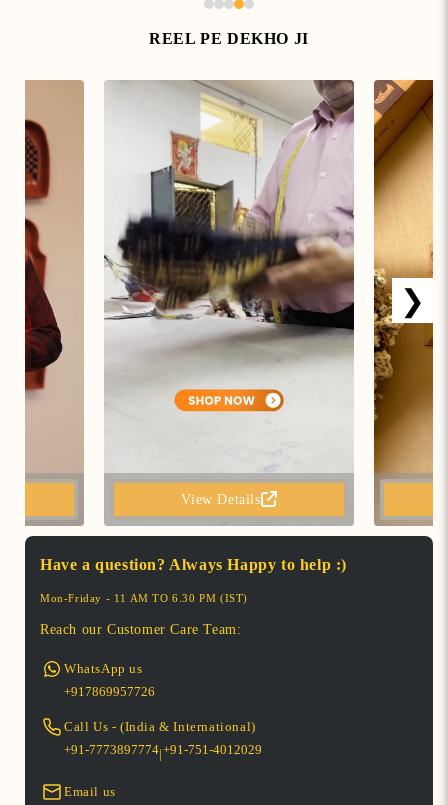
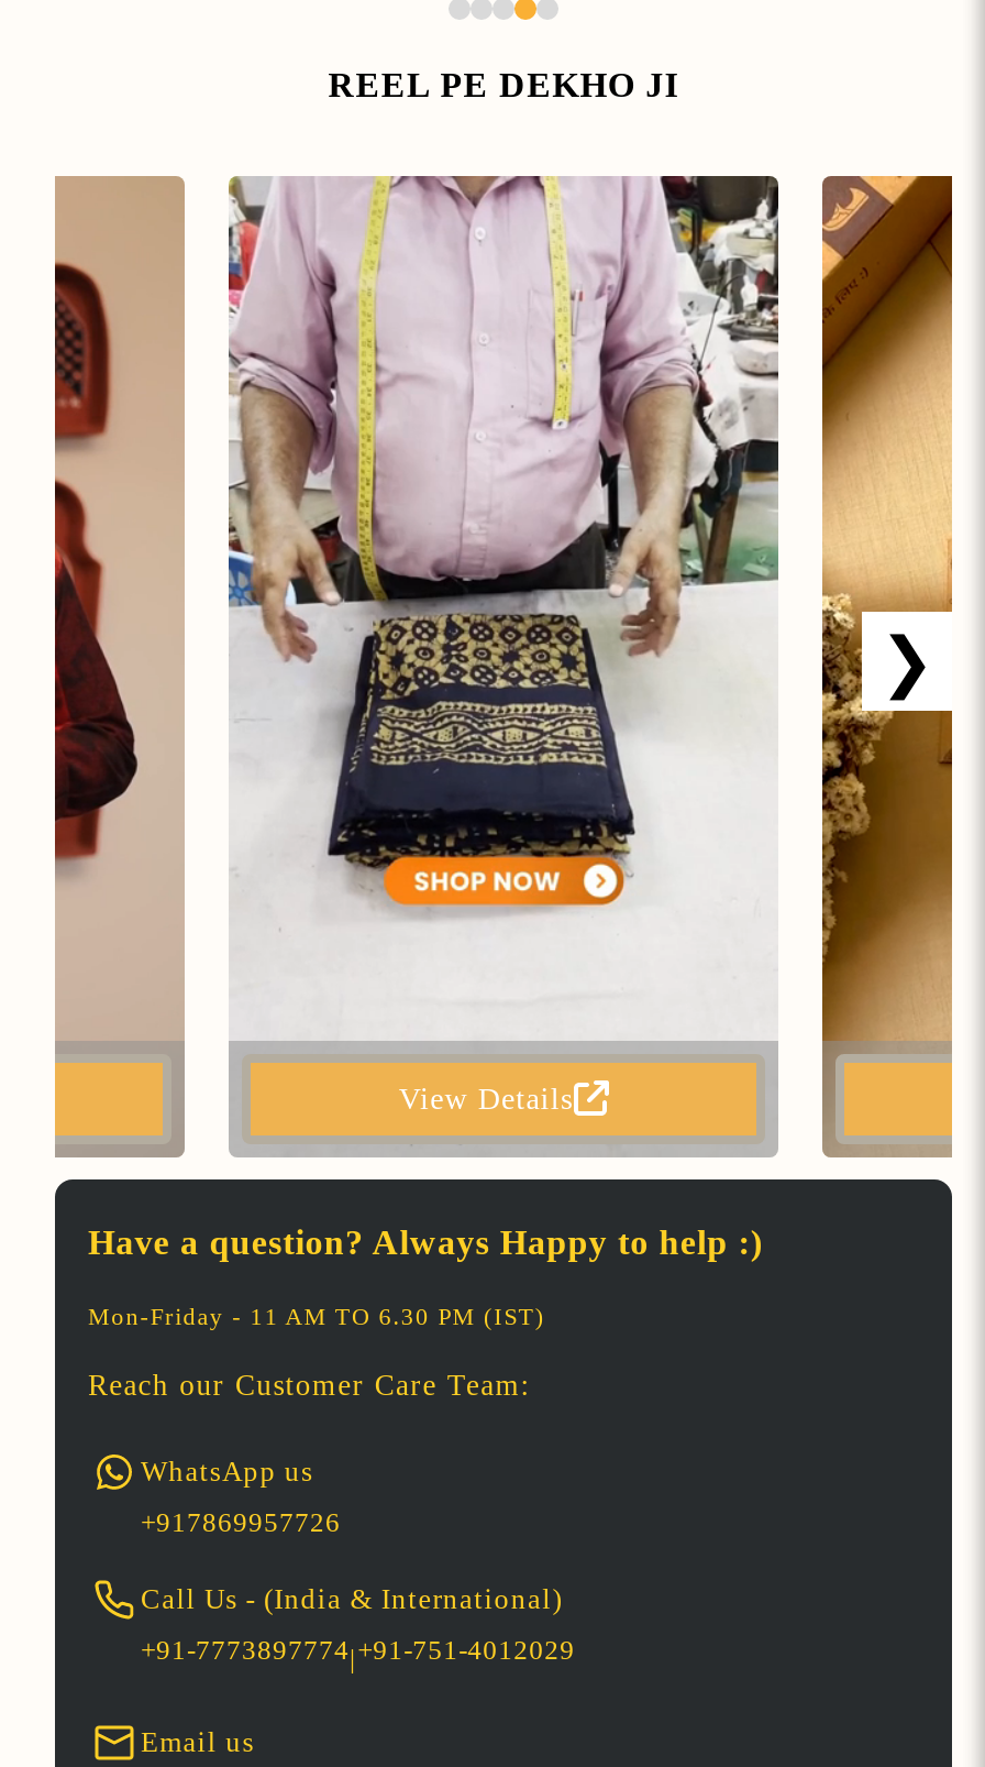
- [image]
+ [image]
